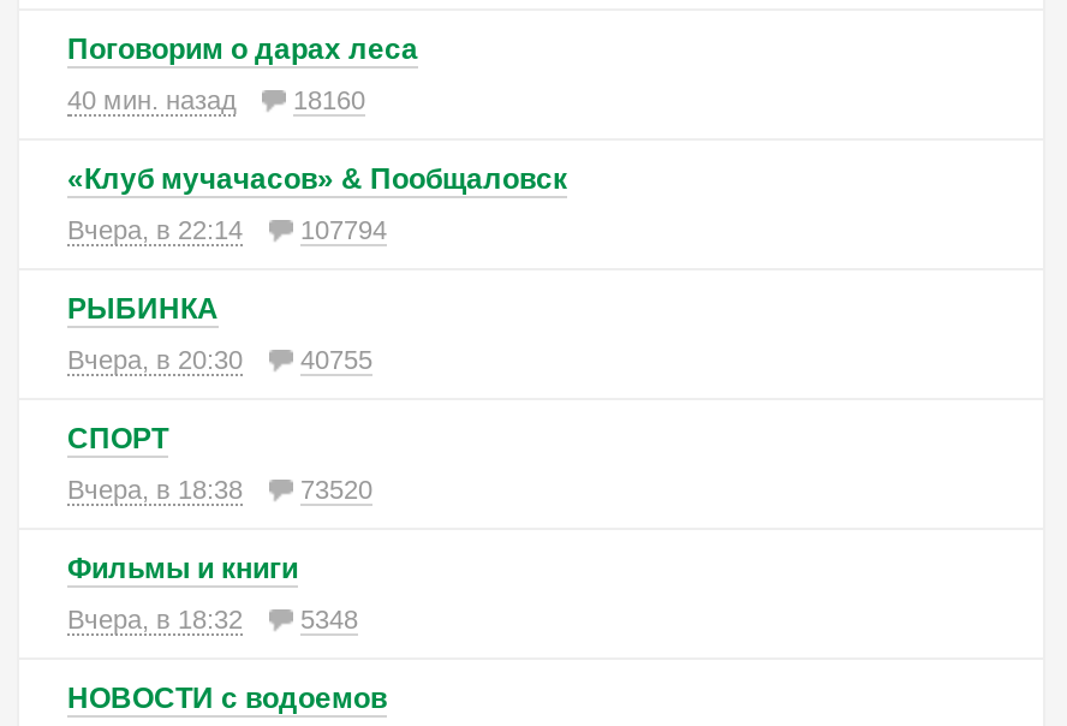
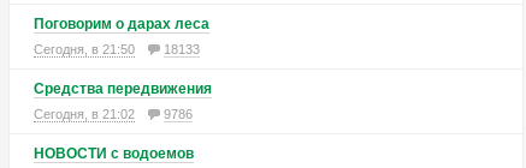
- 40 мин. назад
- 18160
- «Клуб мучачасов» & Пообщаловск
- Вчера, в 22:14
- 107794
- РЫБИНКА
- Вчера, в 20:30
- 40755
- СПОРТ
- Вчера, в 18:38
- 73520
- Фильмы и книги
- Вчера, в 18:32
- 5348
+ Сегодня, в 21:50
+ 18133
+ Средства передвижения
+ Сегодня, в 21:02
+ 9786
